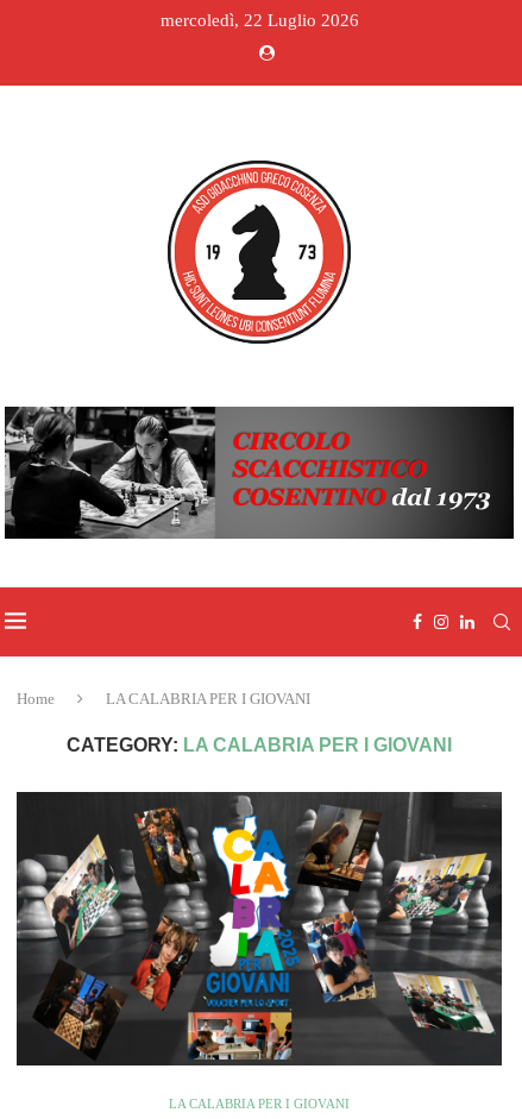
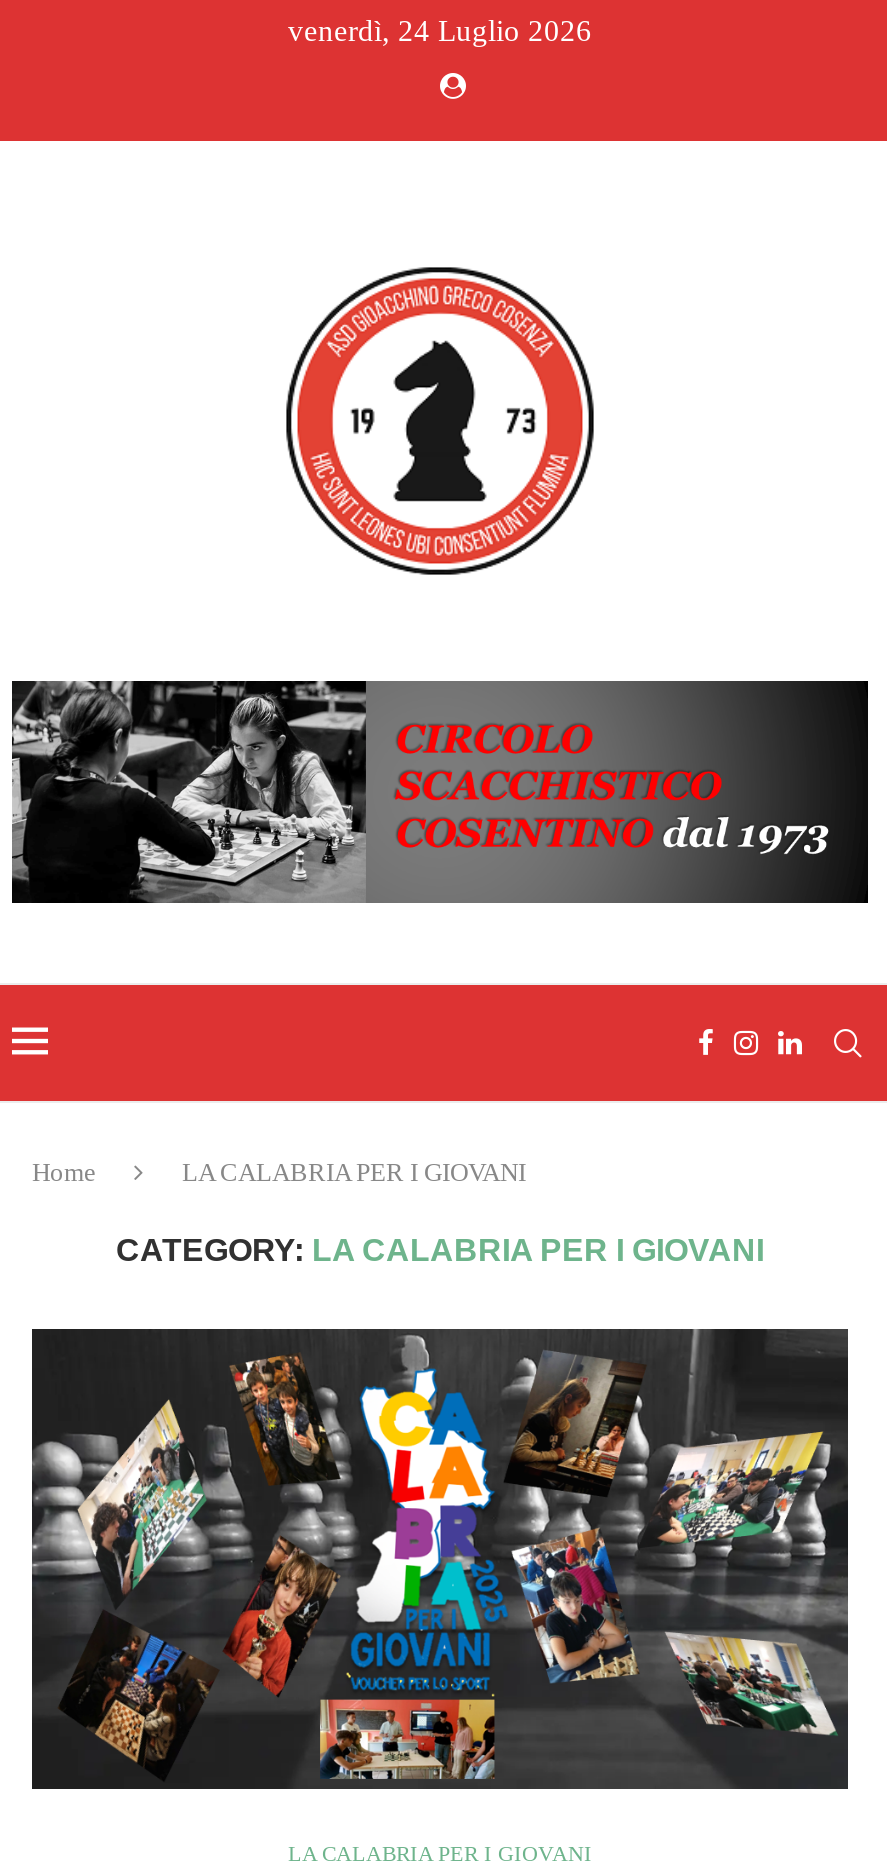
- mercoledì, 22 Luglio 2026
+ venerdì, 24 Luglio 2026
